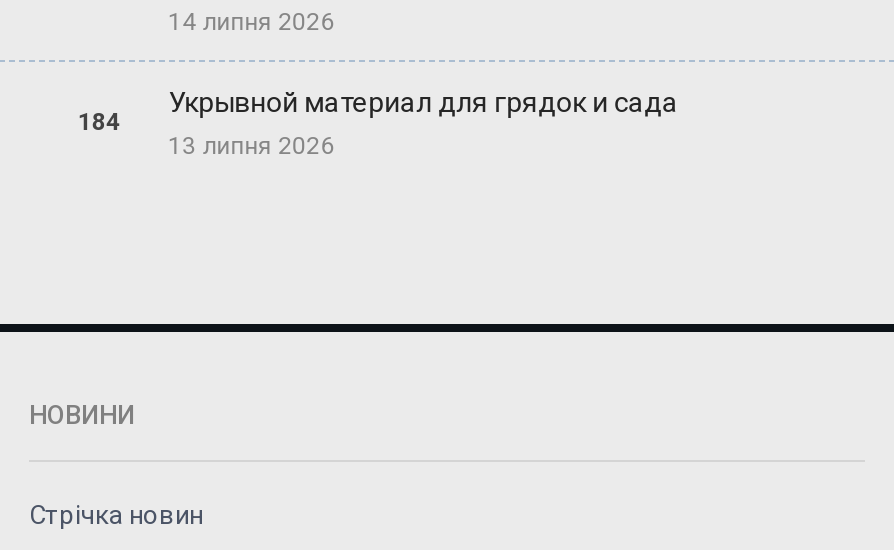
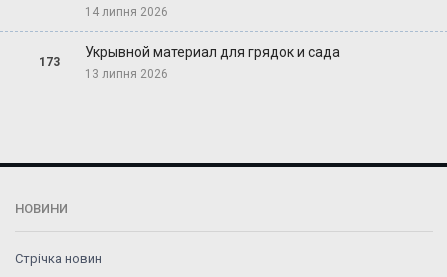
- 184
+ 173
